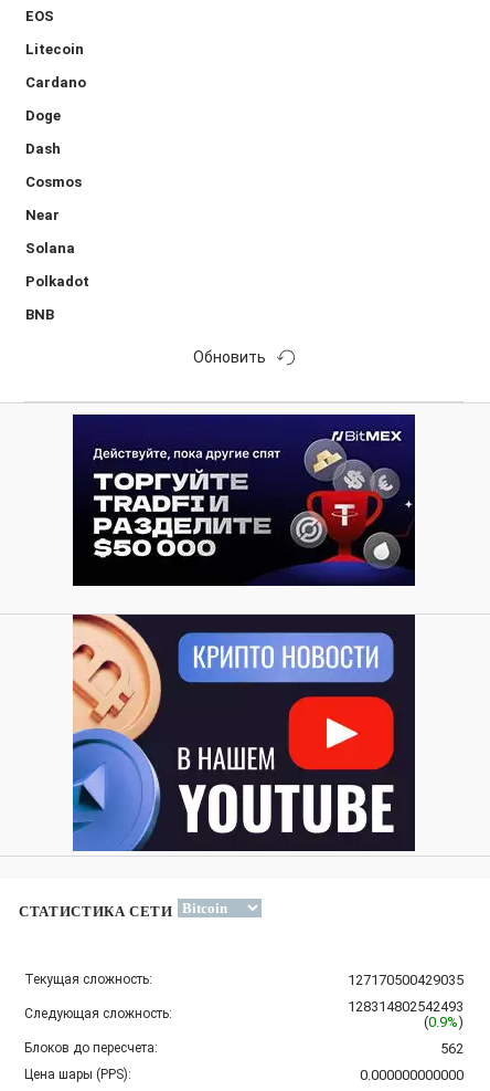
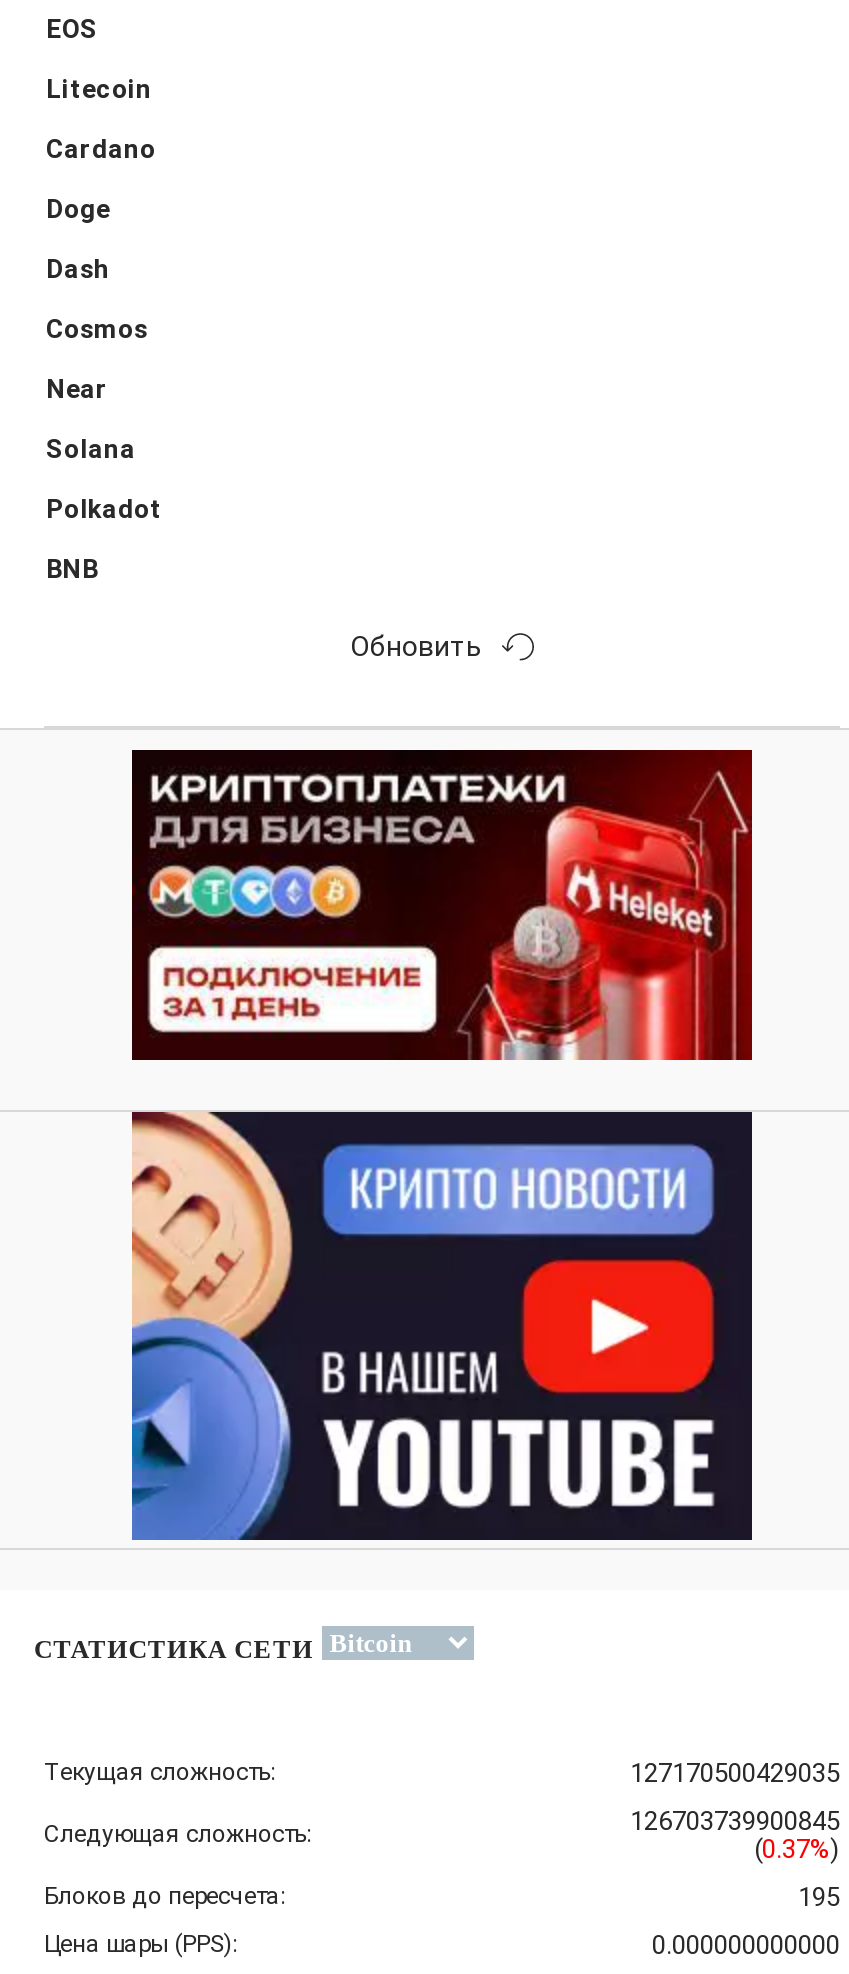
- [image]
+ [image]

- 128314802542493
+ 126703739900845

- (0.9%)
+ (0.37%)

- 562
+ 195
